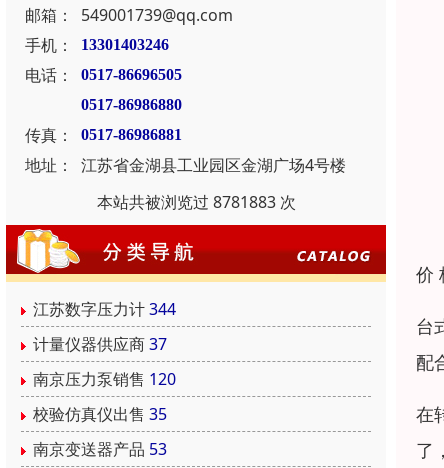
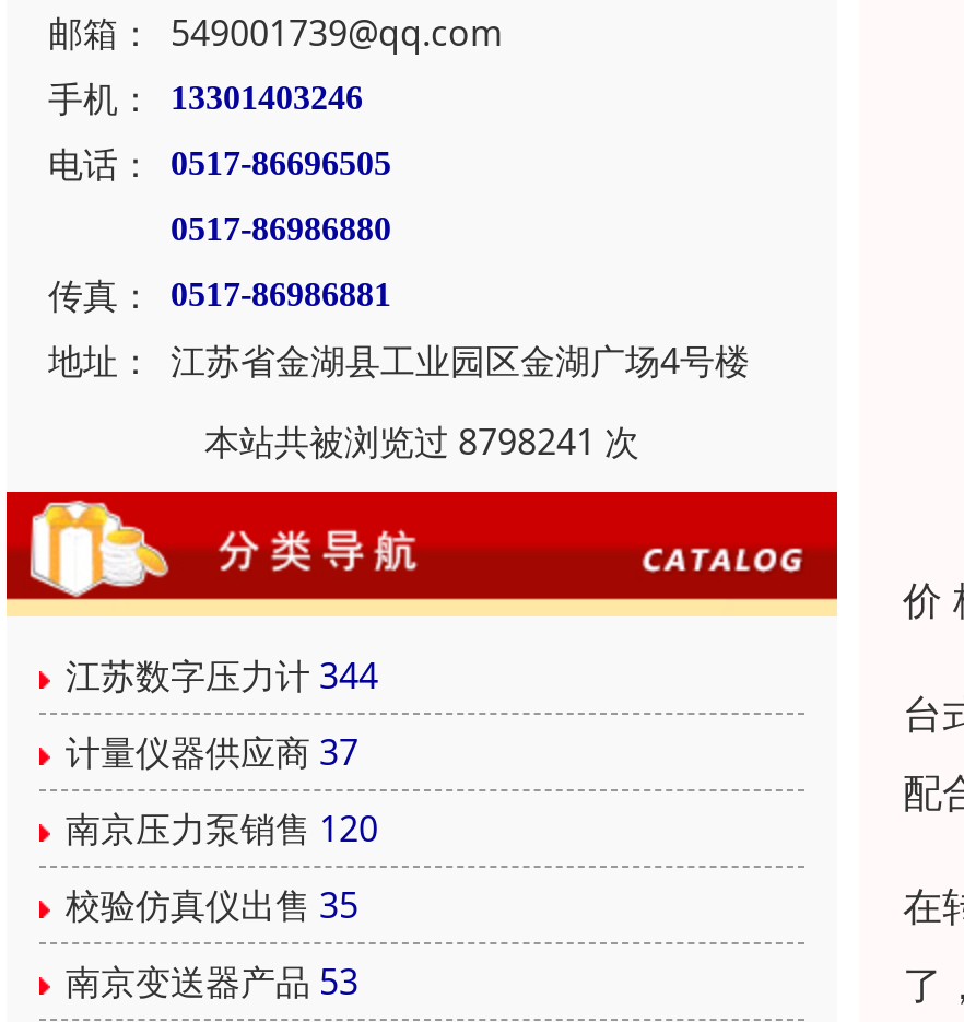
- 本站共被浏览过 8781883 次
+ 本站共被浏览过 8798241 次
